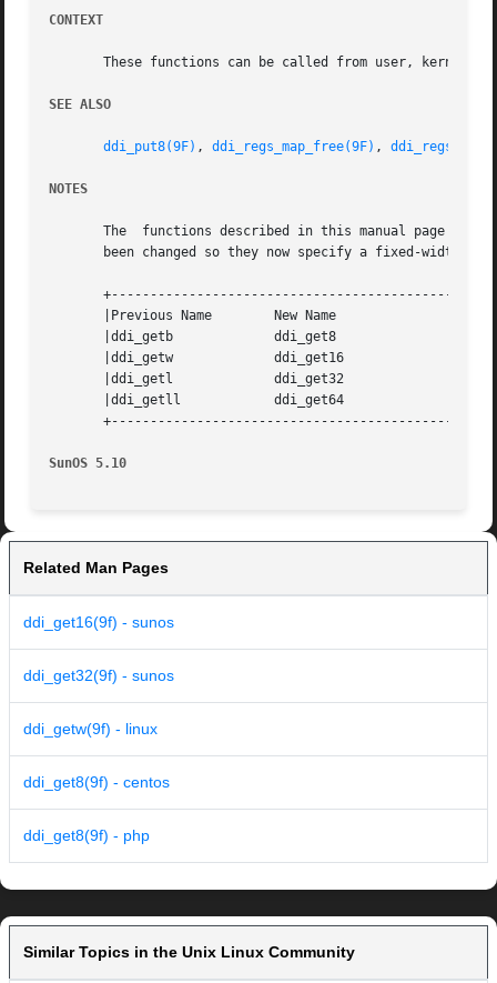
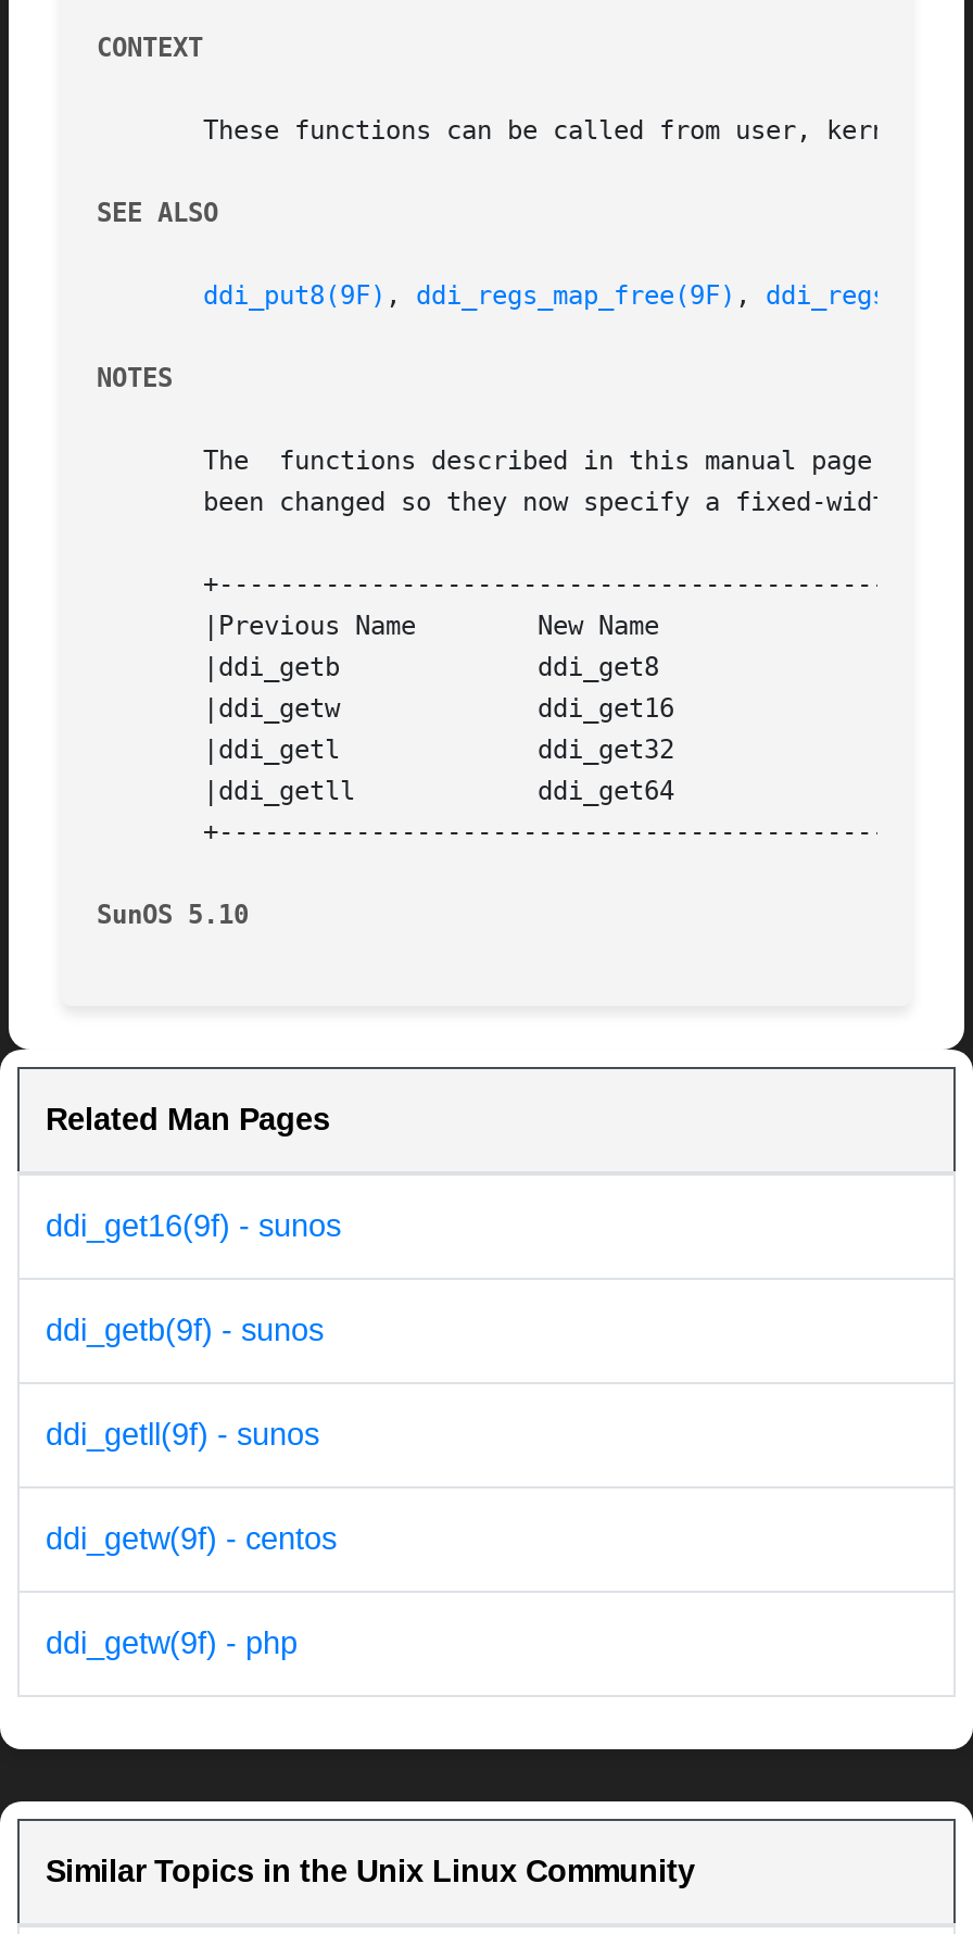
- ddi_get32(9f) - sunos
+ ddi_getb(9f) - sunos

- ddi_getw(9f) - linux
+ ddi_getll(9f) - sunos

- ddi_get8(9f) - centos
+ ddi_getw(9f) - centos

- ddi_get8(9f) - php
+ ddi_getw(9f) - php
